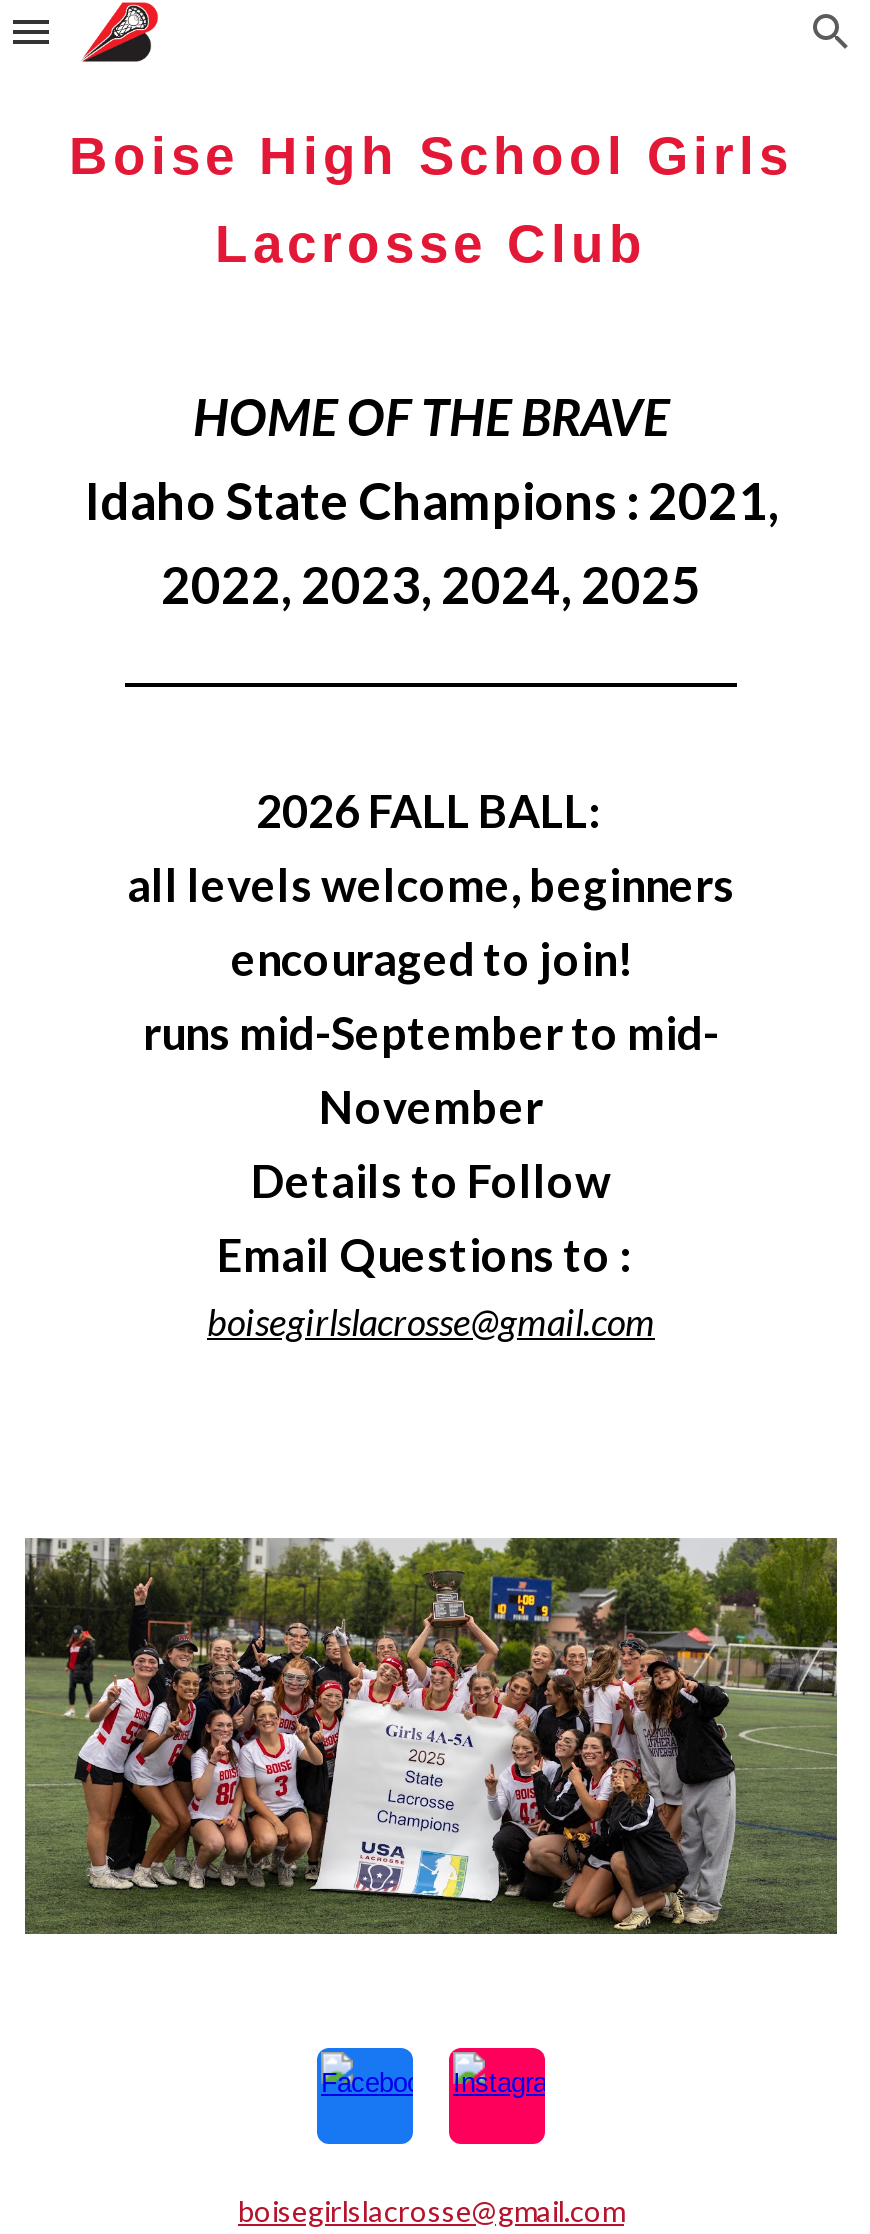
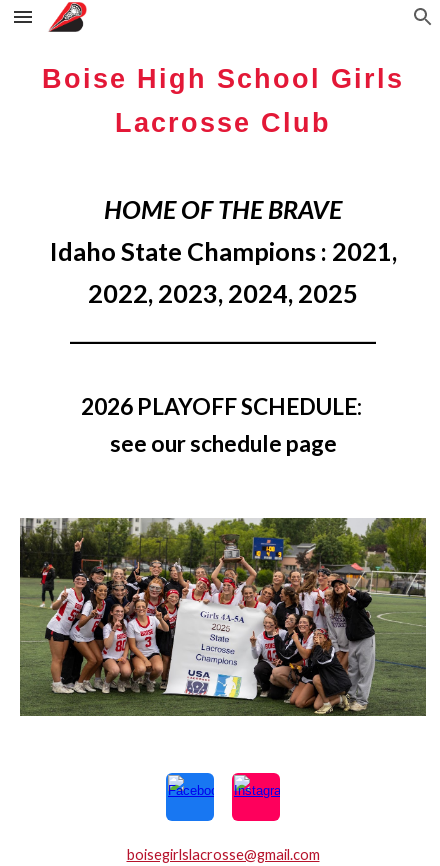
- 2026 FALL BALL:
- all levels welcome, beginners
- encouraged to join!
- runs mid-September to mid-
- November
- Details to Follow
- Email Questions to :
- boisegirlslacrosse@gmail.com
+ 2026 PLAYOFF SCHEDULE:
+ see our schedule page
